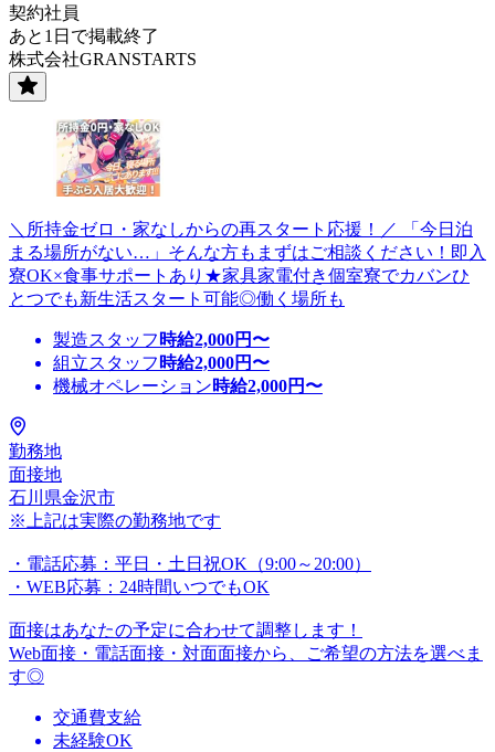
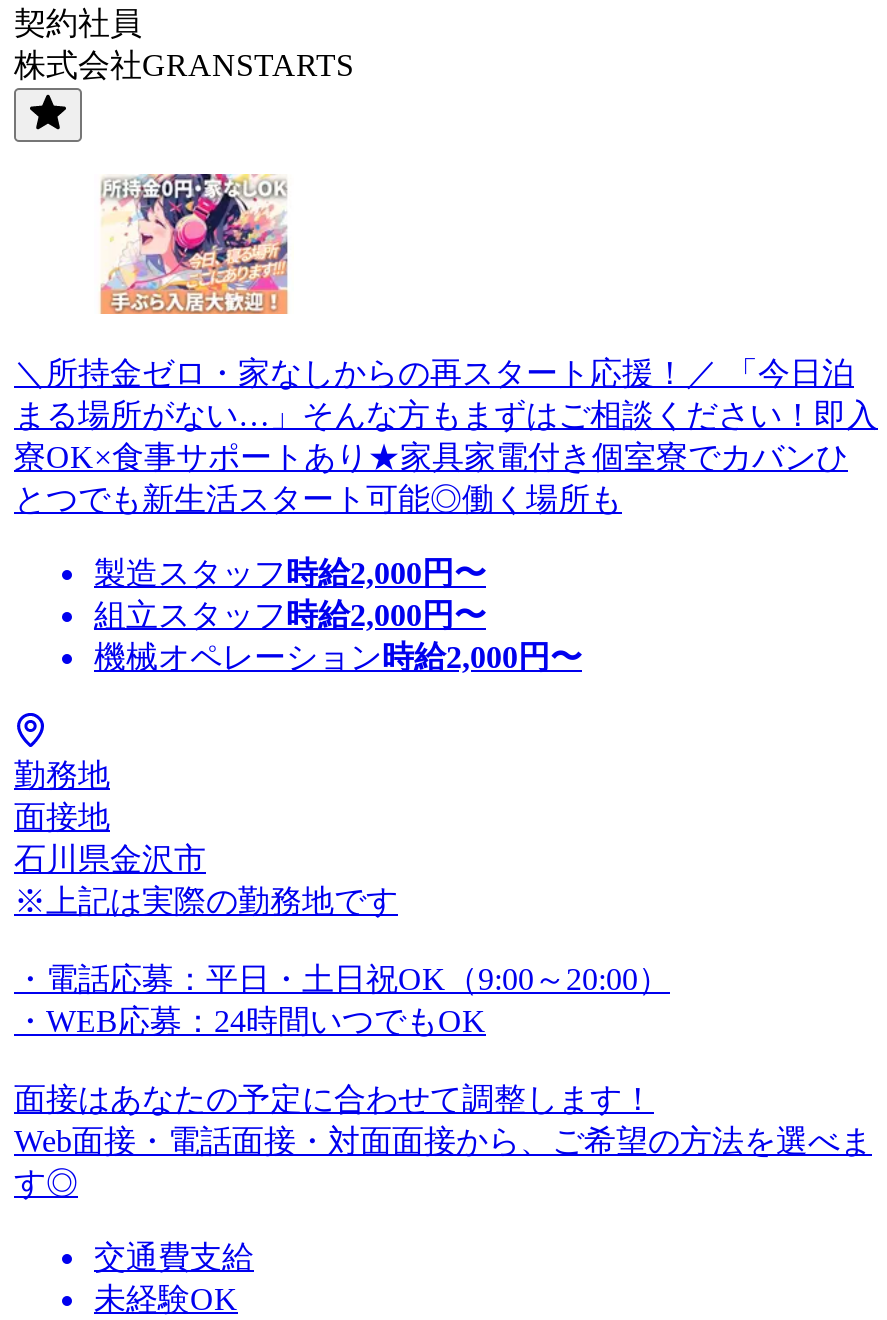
- あと1日で掲載終了
